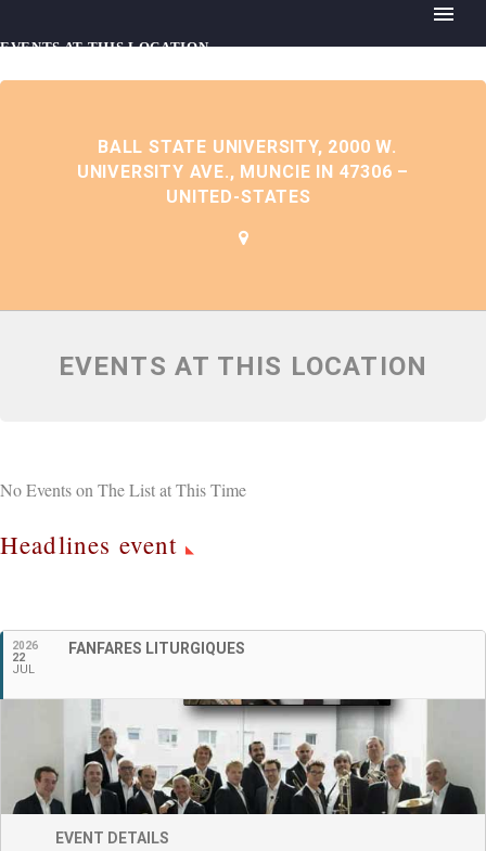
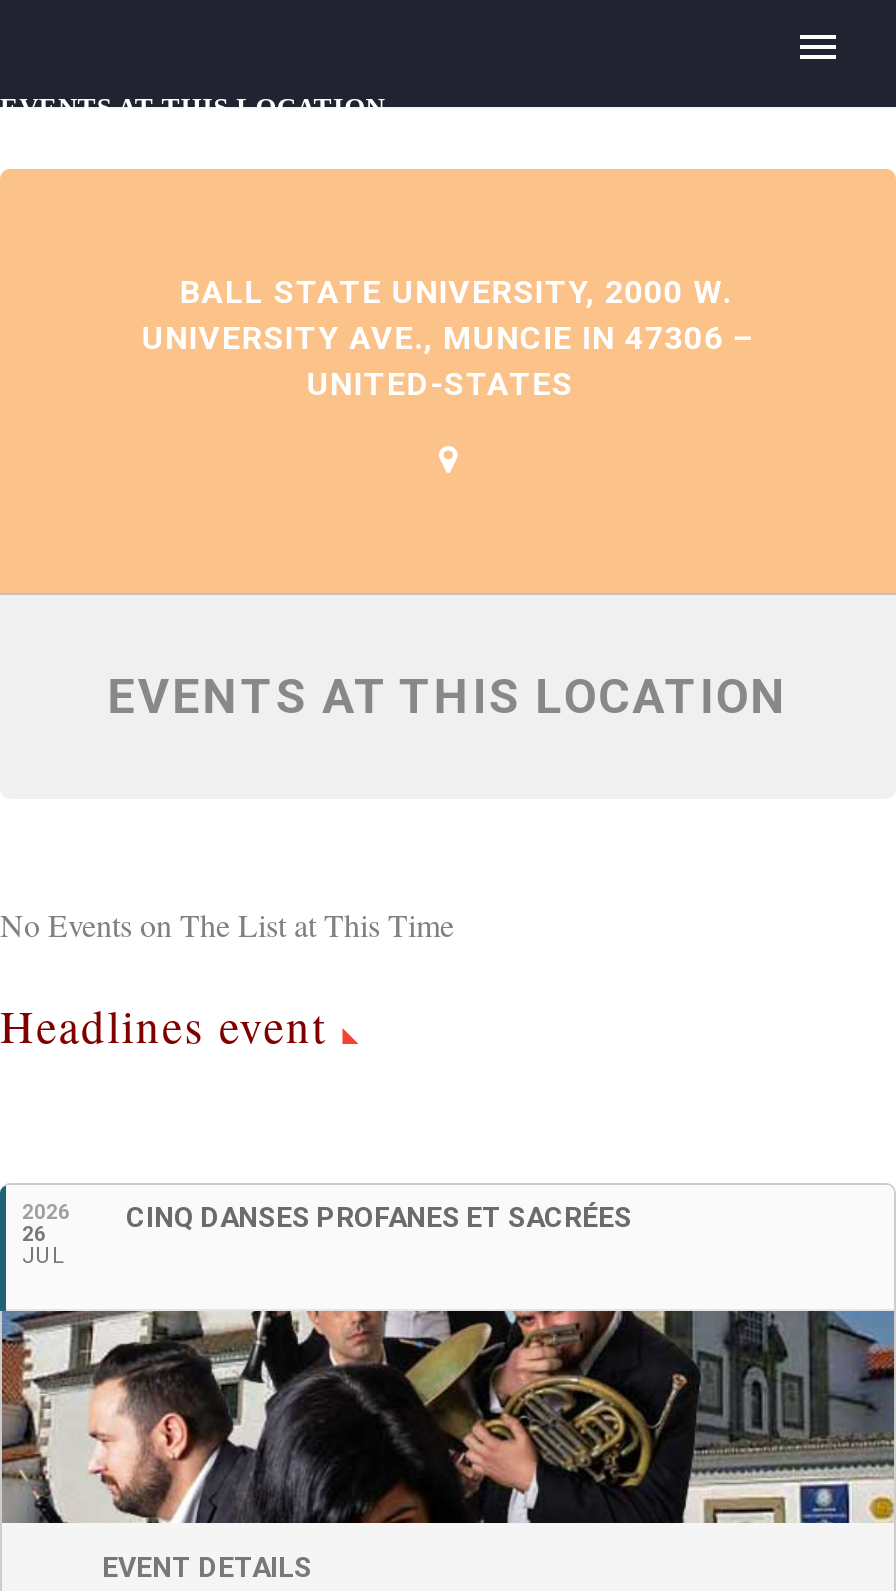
- FANFARES LITURGIQUES
+ CINQ DANSES PROFANES ET SACRÉES

- 22
+ 26

- [image]
+ [image]
